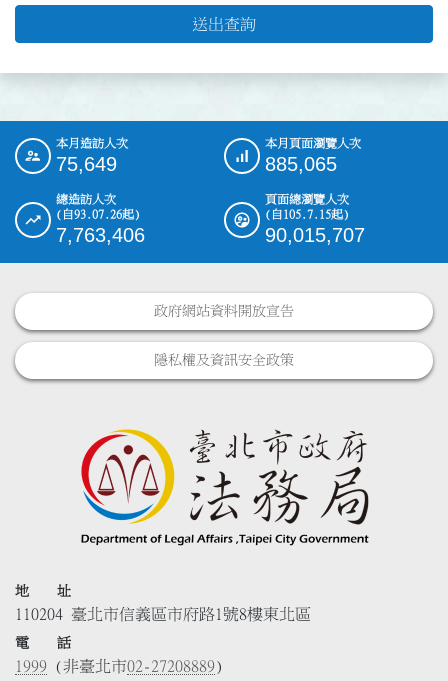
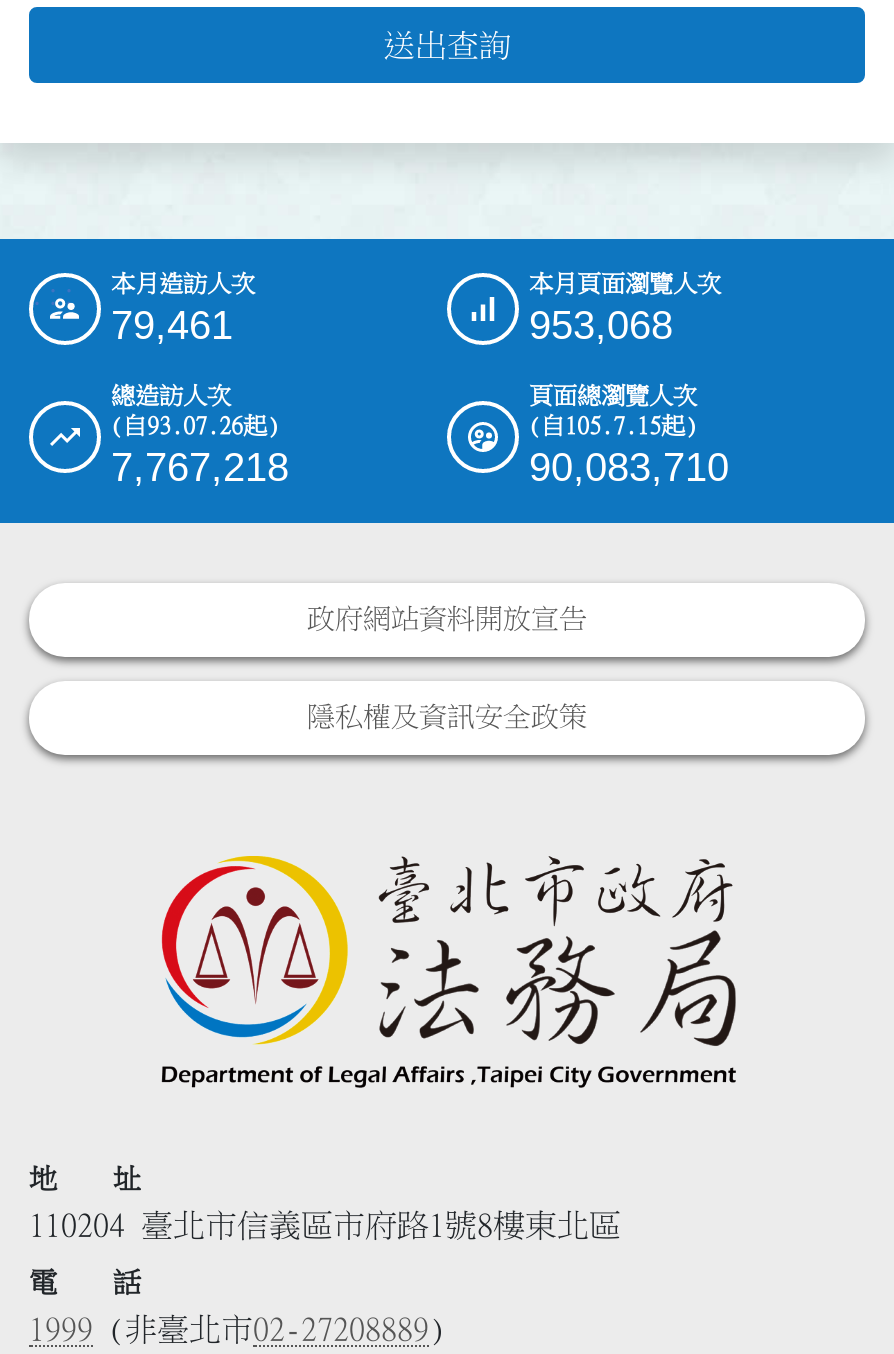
- 75,649
+ 79,461

- 885,065
+ 953,068

- 7,763,406
+ 7,767,218

- 90,015,707
+ 90,083,710
